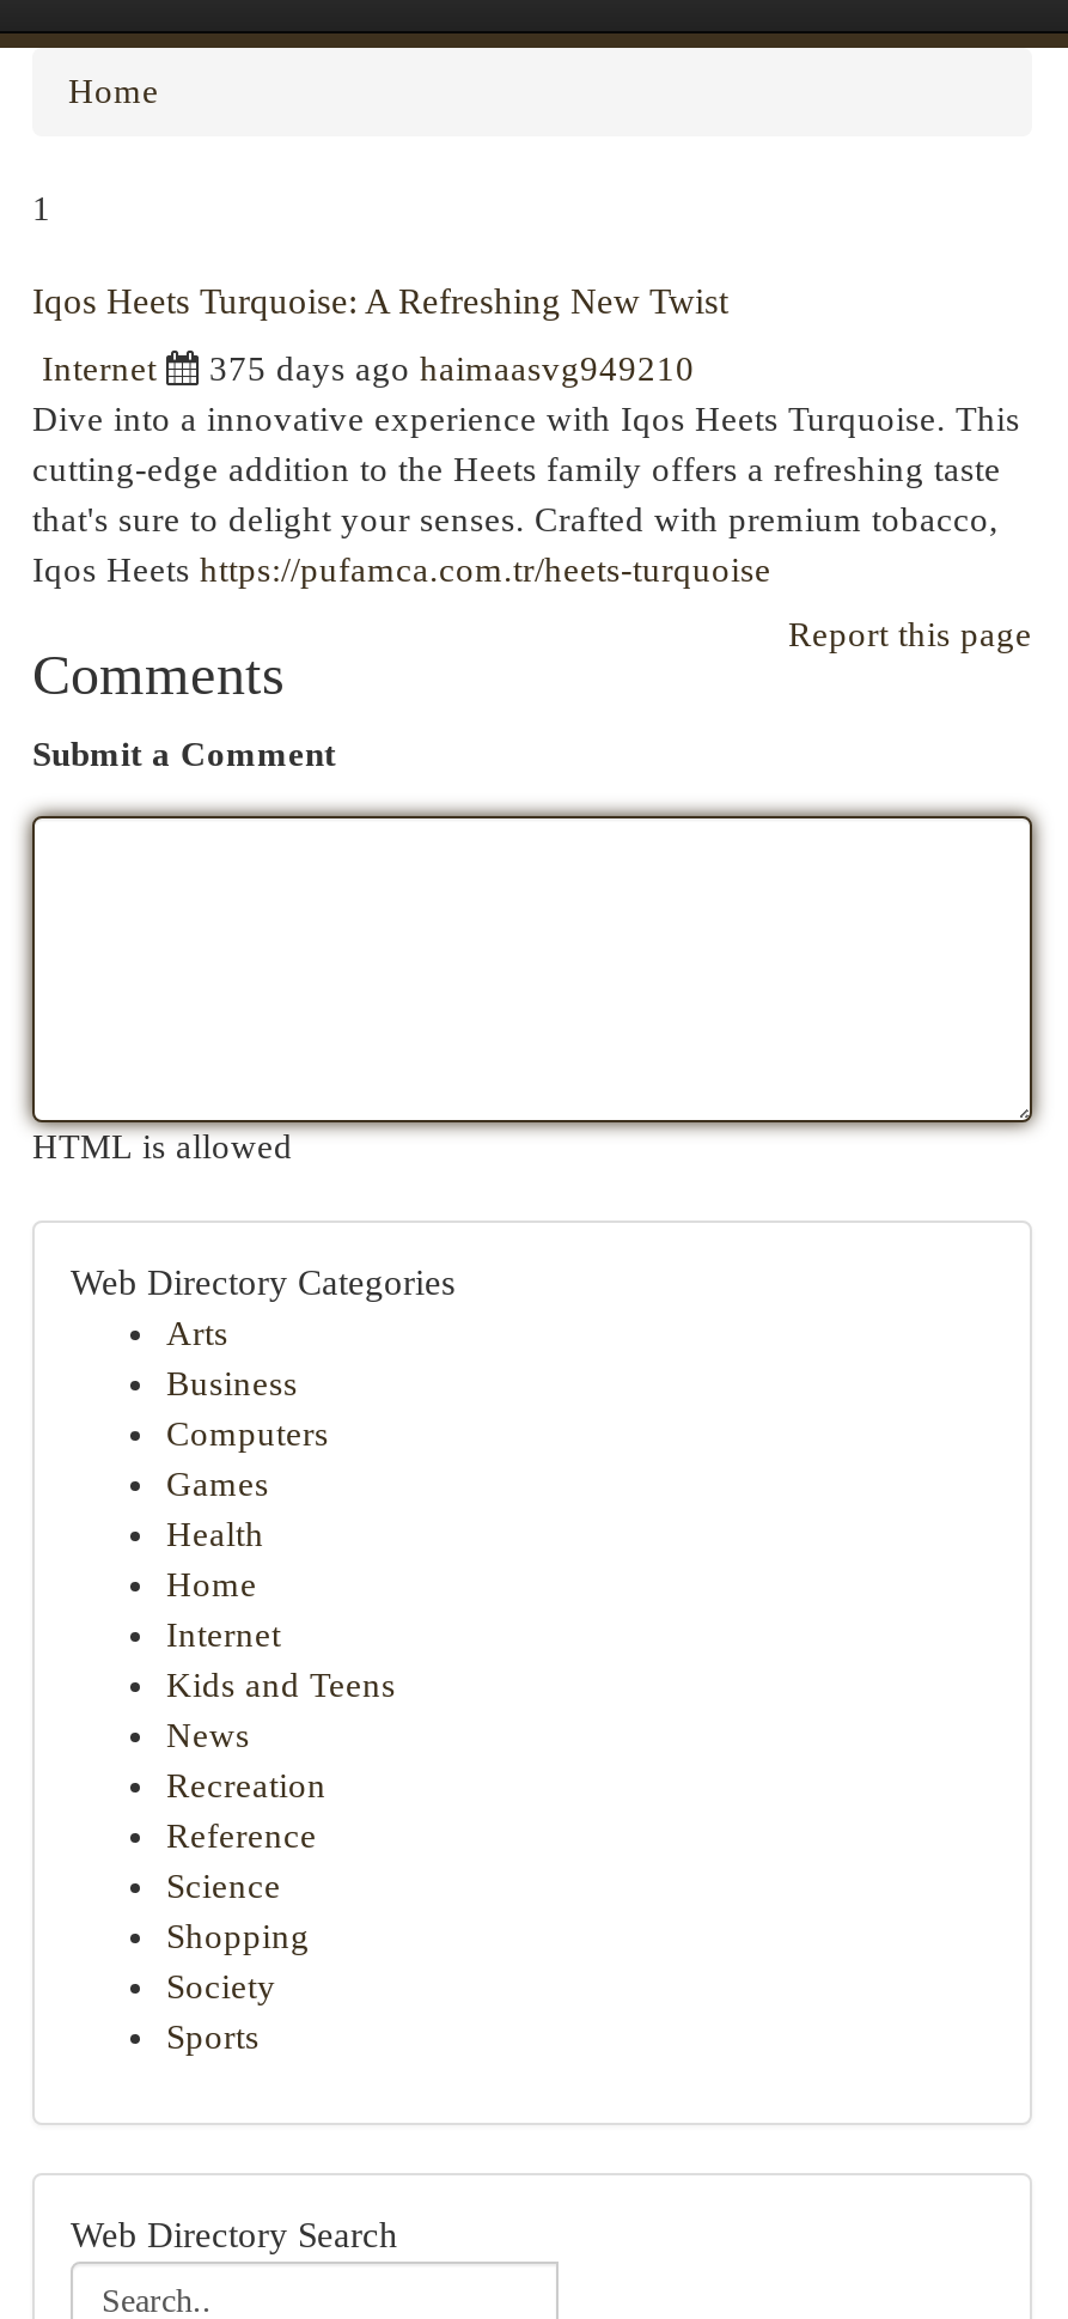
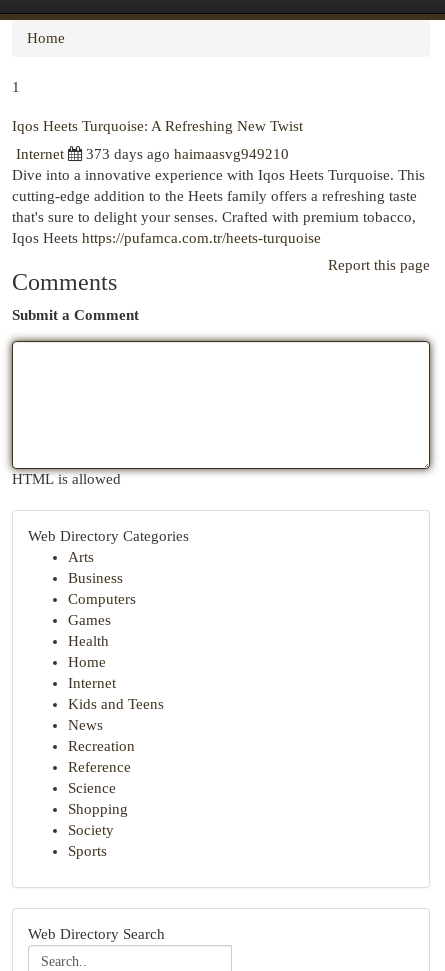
- 375 days ago haimaasvg949210
+ 373 days ago haimaasvg949210
